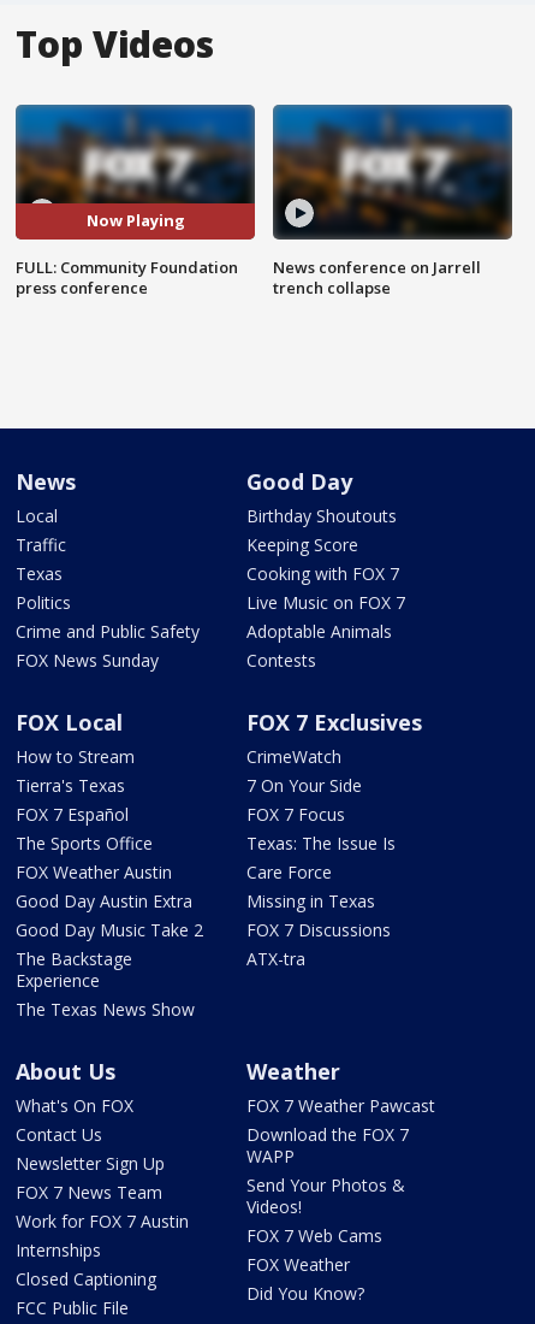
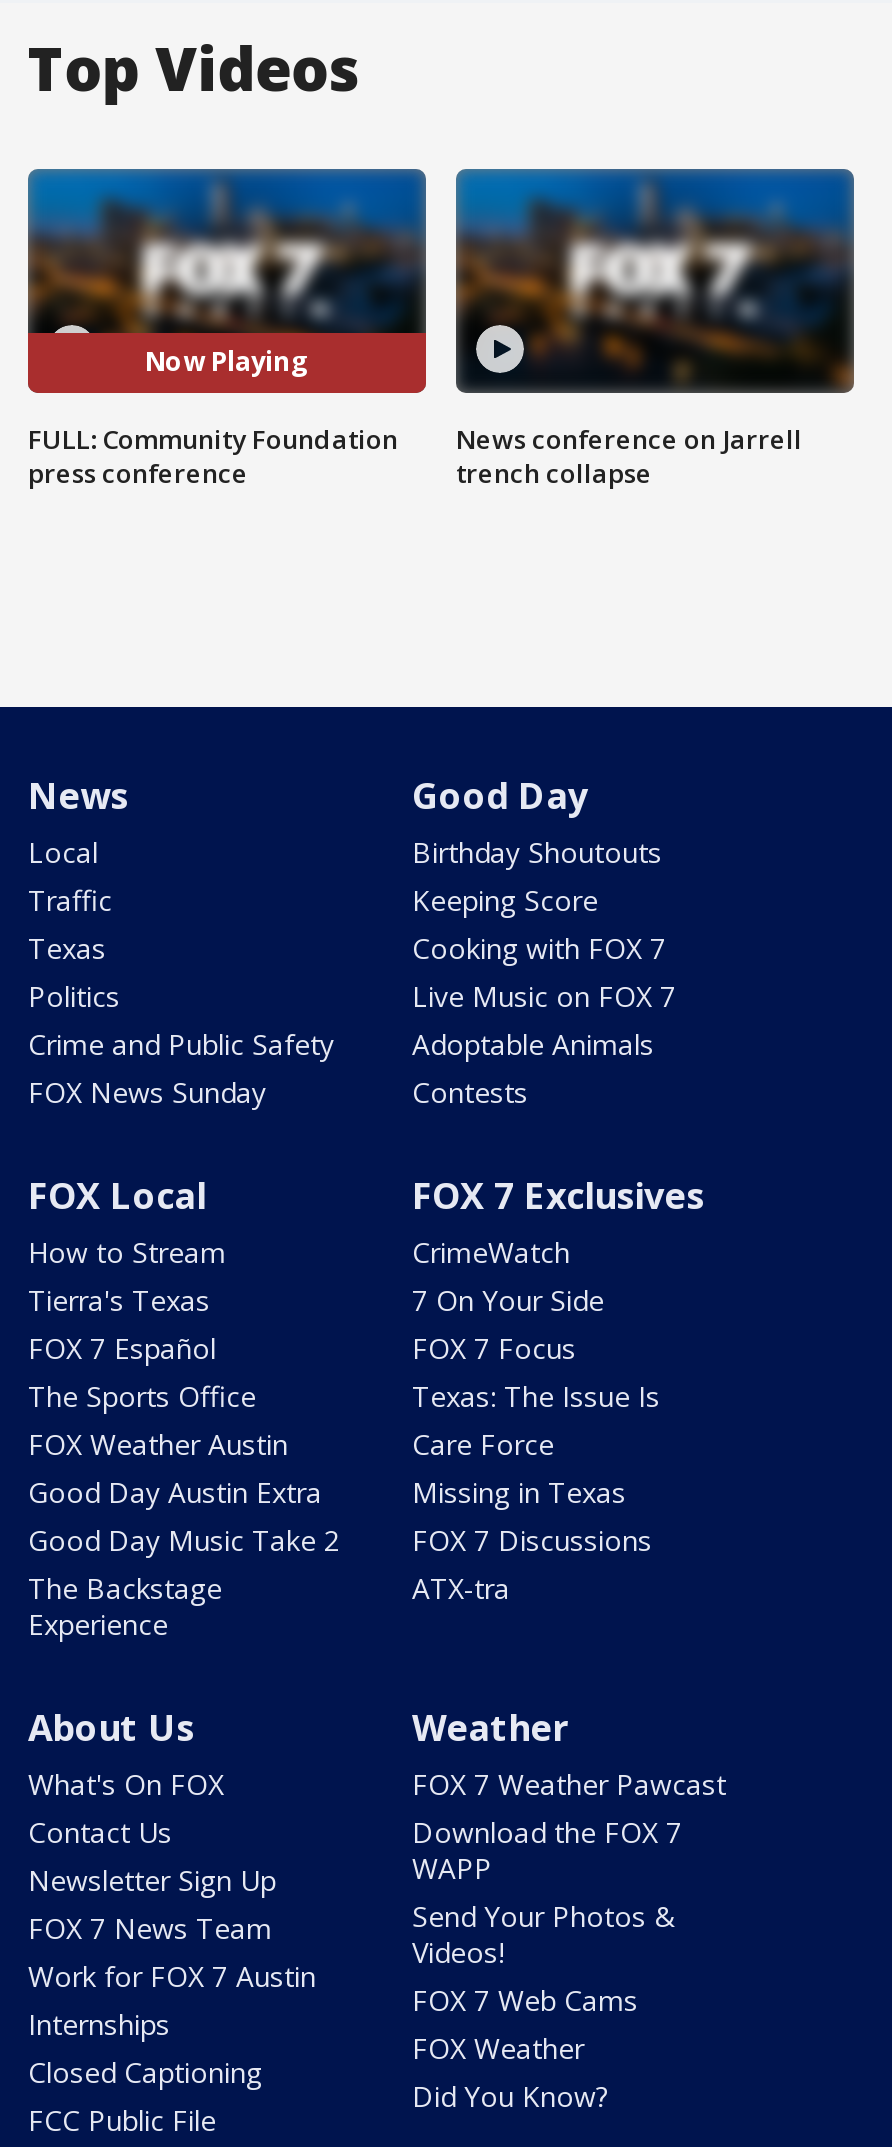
- The Texas News Show
